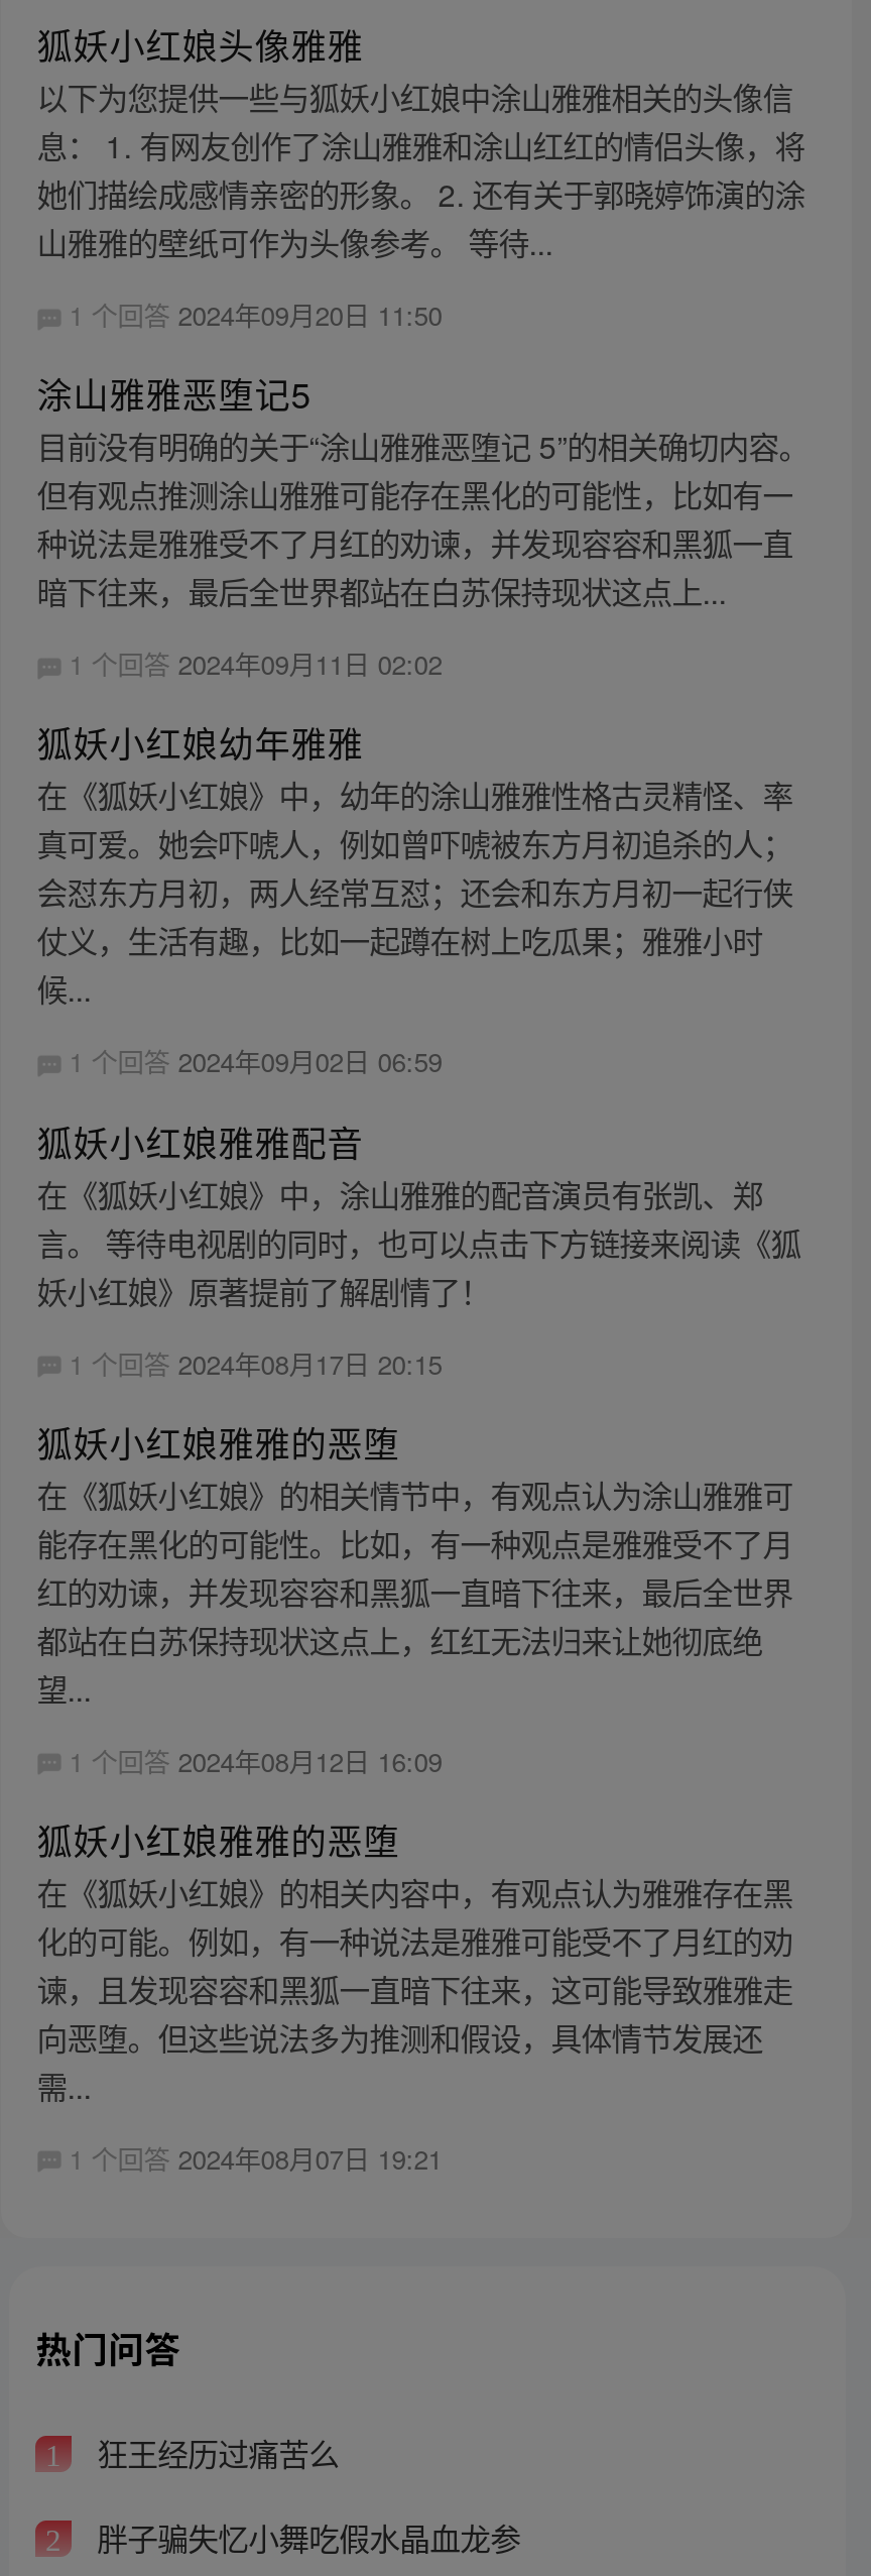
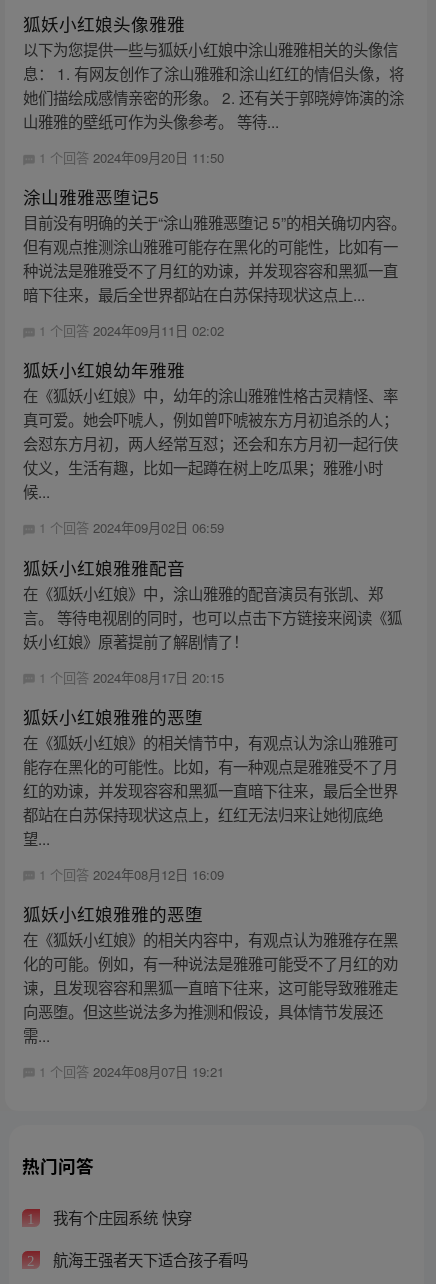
- 狂王经历过痛苦么
+ 我有个庄园系统 快穿

- 胖子骗失忆小舞吃假水晶血龙参
+ 航海王强者天下适合孩子看吗
